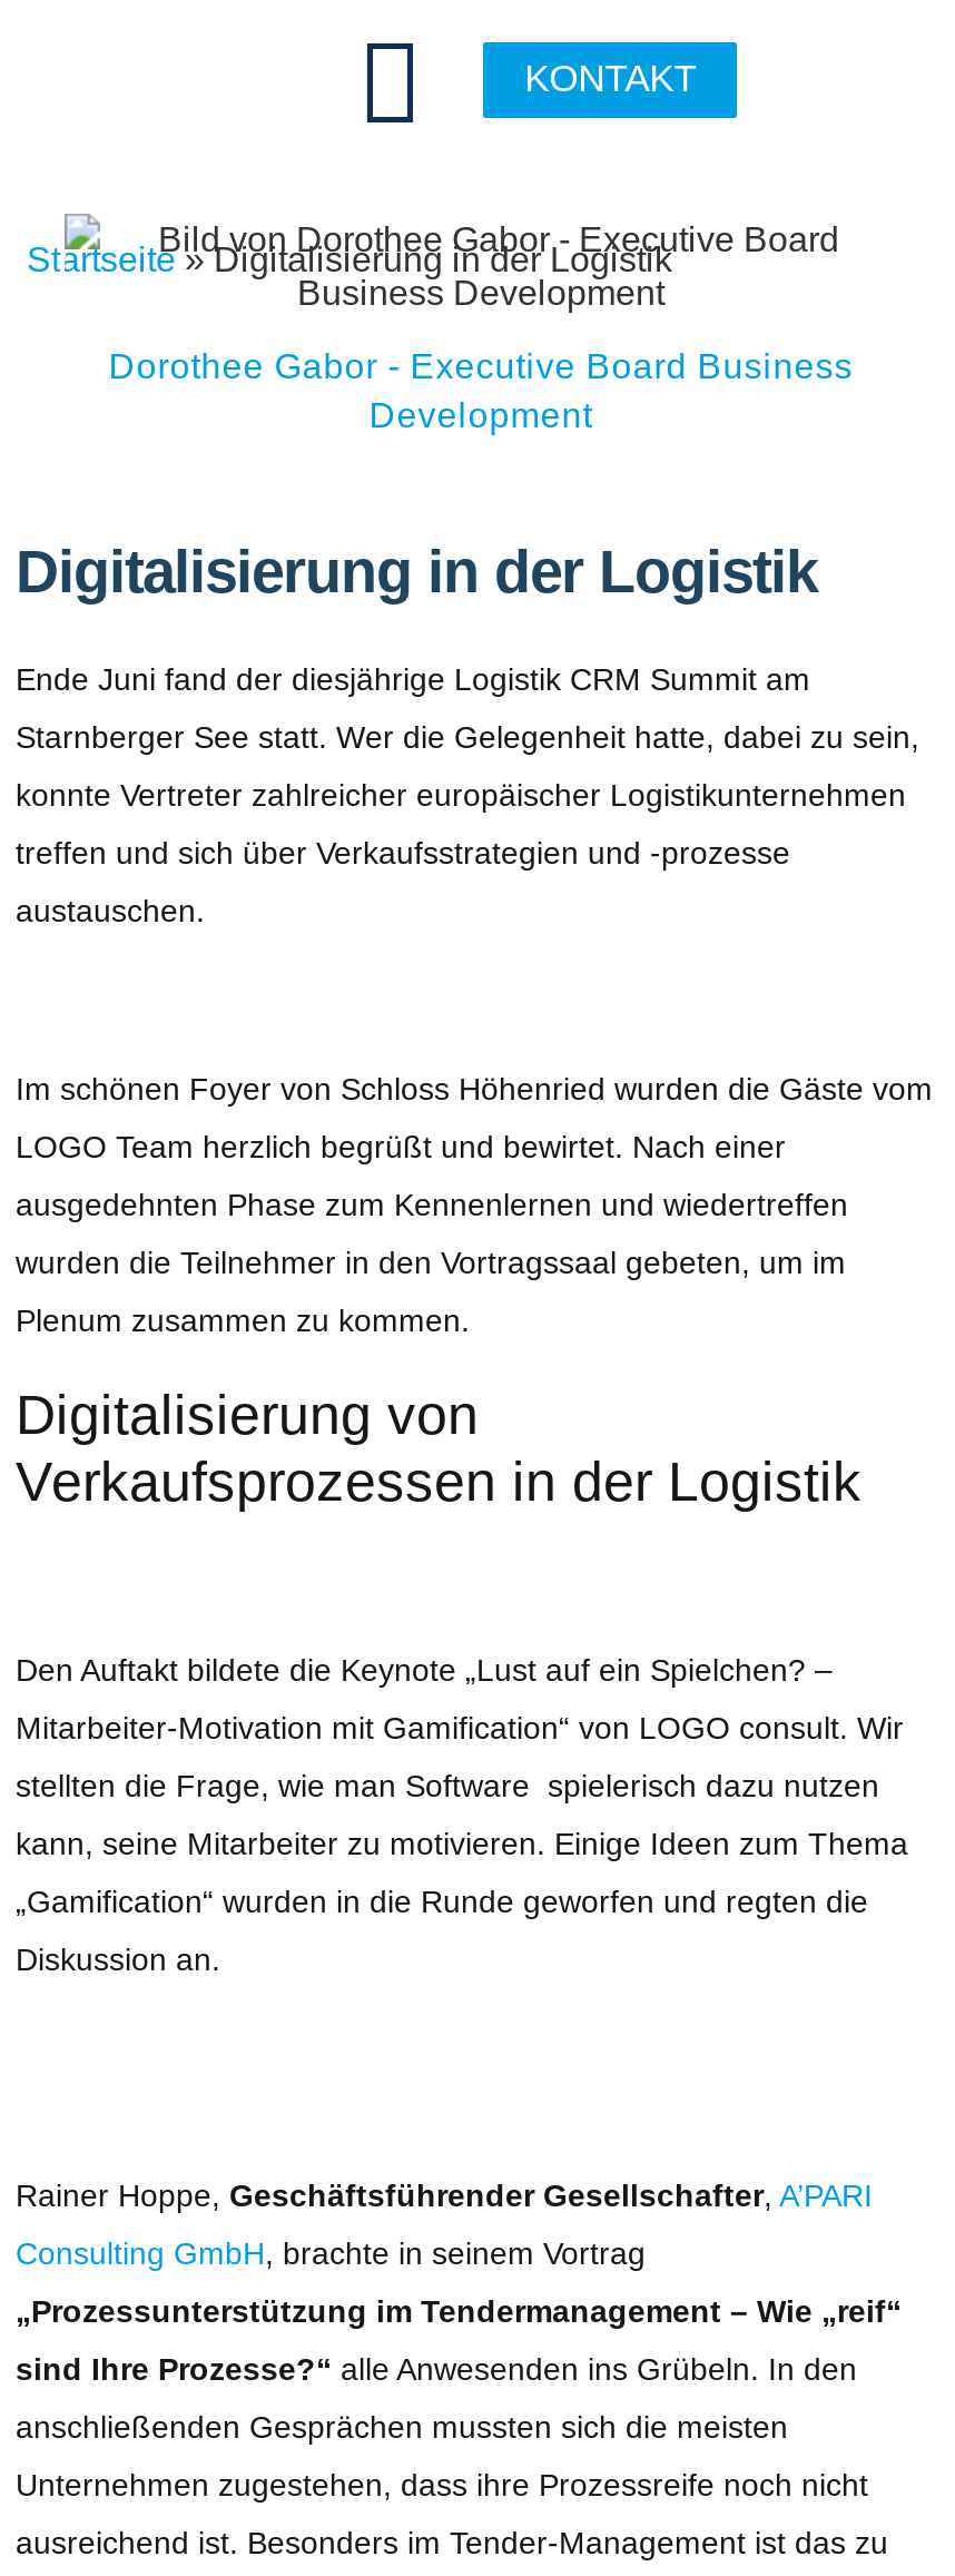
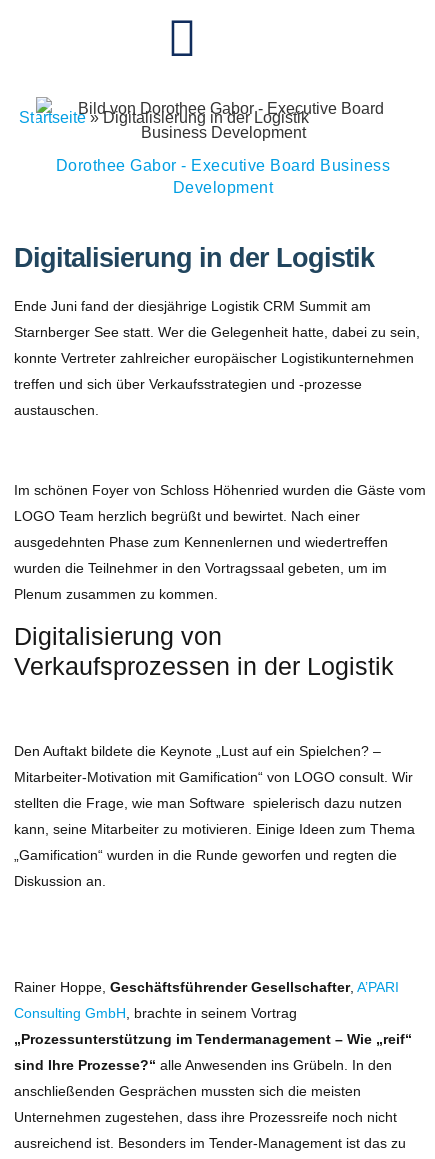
- KONTAKT
